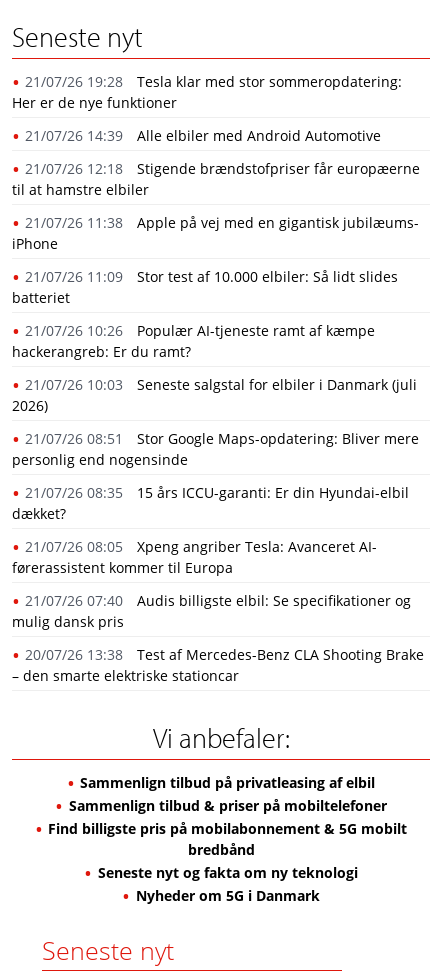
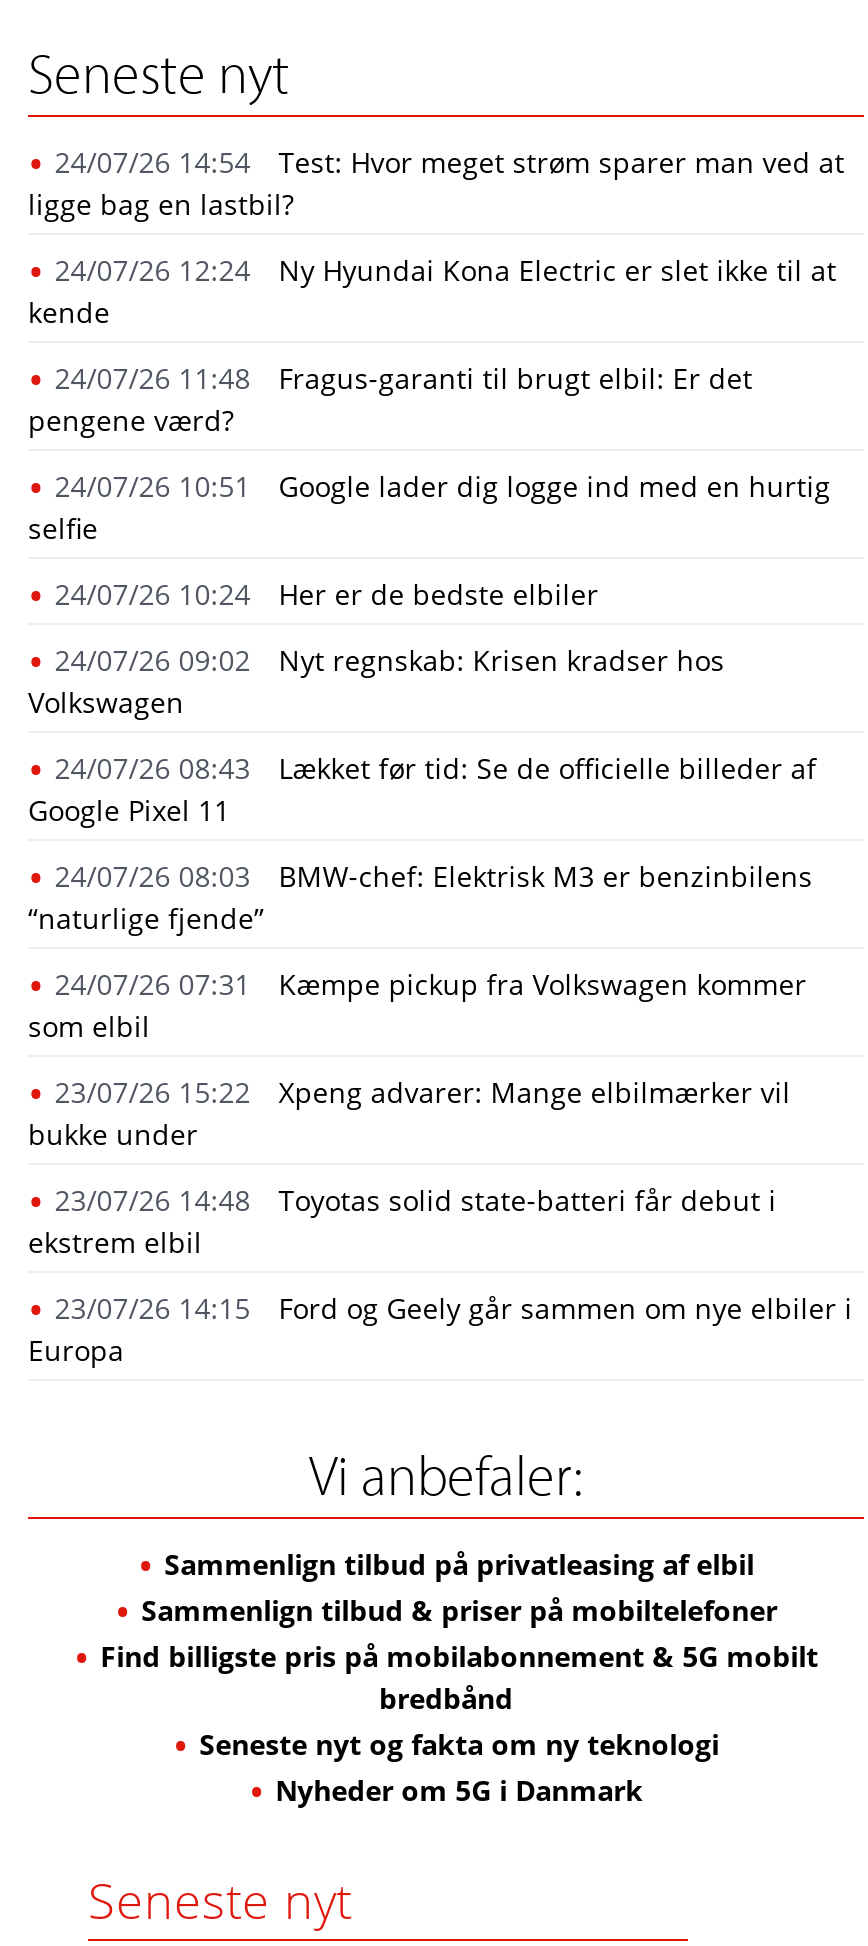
- 21/07/26 19:28
- Tesla klar med stor sommeropdatering:
- Her er de nye funktioner
+ 24/07/26 14:54
+ Test: Hvor meget strøm sparer man ved at
+ ligge bag en lastbil?

- 21/07/26 14:39
- Alle elbiler med Android Automotive
+ 24/07/26 12:24
+ Ny Hyundai Kona Electric er slet ikke til at
+ kende

- 21/07/26 12:18
- Stigende brændstofpriser får europæerne
- til at hamstre elbiler
+ 24/07/26 11:48
+ Fragus-garanti til brugt elbil: Er det
+ pengene værd?

- 21/07/26 11:38
- Apple på vej med en gigantisk jubilæums-
- iPhone
+ 24/07/26 10:51
+ Google lader dig logge ind med en hurtig
+ selfie

- 21/07/26 11:09
- Stor test af 10.000 elbiler: Så lidt slides
- batteriet
+ 24/07/26 10:24
+ Her er de bedste elbiler

- 21/07/26 10:26
- Populær AI-tjeneste ramt af kæmpe
- hackerangreb: Er du ramt?
+ 24/07/26 09:02
+ Nyt regnskab: Krisen kradser hos
+ Volkswagen

- 21/07/26 10:03
- Seneste salgstal for elbiler i Danmark (juli
- 2026)
+ 24/07/26 08:43
+ Lækket før tid: Se de officielle billeder af
+ Google Pixel 11

- 21/07/26 08:51
- Stor Google Maps-opdatering: Bliver mere
- personlig end nogensinde
+ 24/07/26 08:03
+ BMW-chef: Elektrisk M3 er benzinbilens
+ “naturlige fjende”

- 21/07/26 08:35
- 15 års ICCU-garanti: Er din Hyundai-elbil
- dækket?
+ 24/07/26 07:31
+ Kæmpe pickup fra Volkswagen kommer
+ som elbil

- 21/07/26 08:05
- Xpeng angriber Tesla: Avanceret AI-
- førerassistent kommer til Europa
+ 23/07/26 15:22
+ Xpeng advarer: Mange elbilmærker vil
+ bukke under

- 21/07/26 07:40
- Audis billigste elbil: Se specifikationer og
- mulig dansk pris
+ 23/07/26 14:48
+ Toyotas solid state-batteri får debut i
+ ekstrem elbil

- 20/07/26 13:38
- Test af Mercedes-Benz CLA Shooting Brake
- – den smarte elektriske stationcar
+ 23/07/26 14:15
+ Ford og Geely går sammen om nye elbiler i
+ Europa
